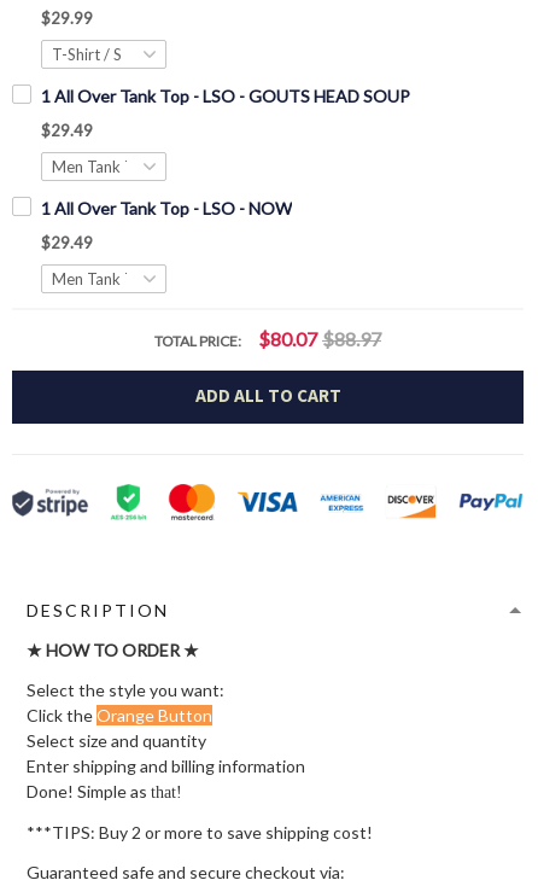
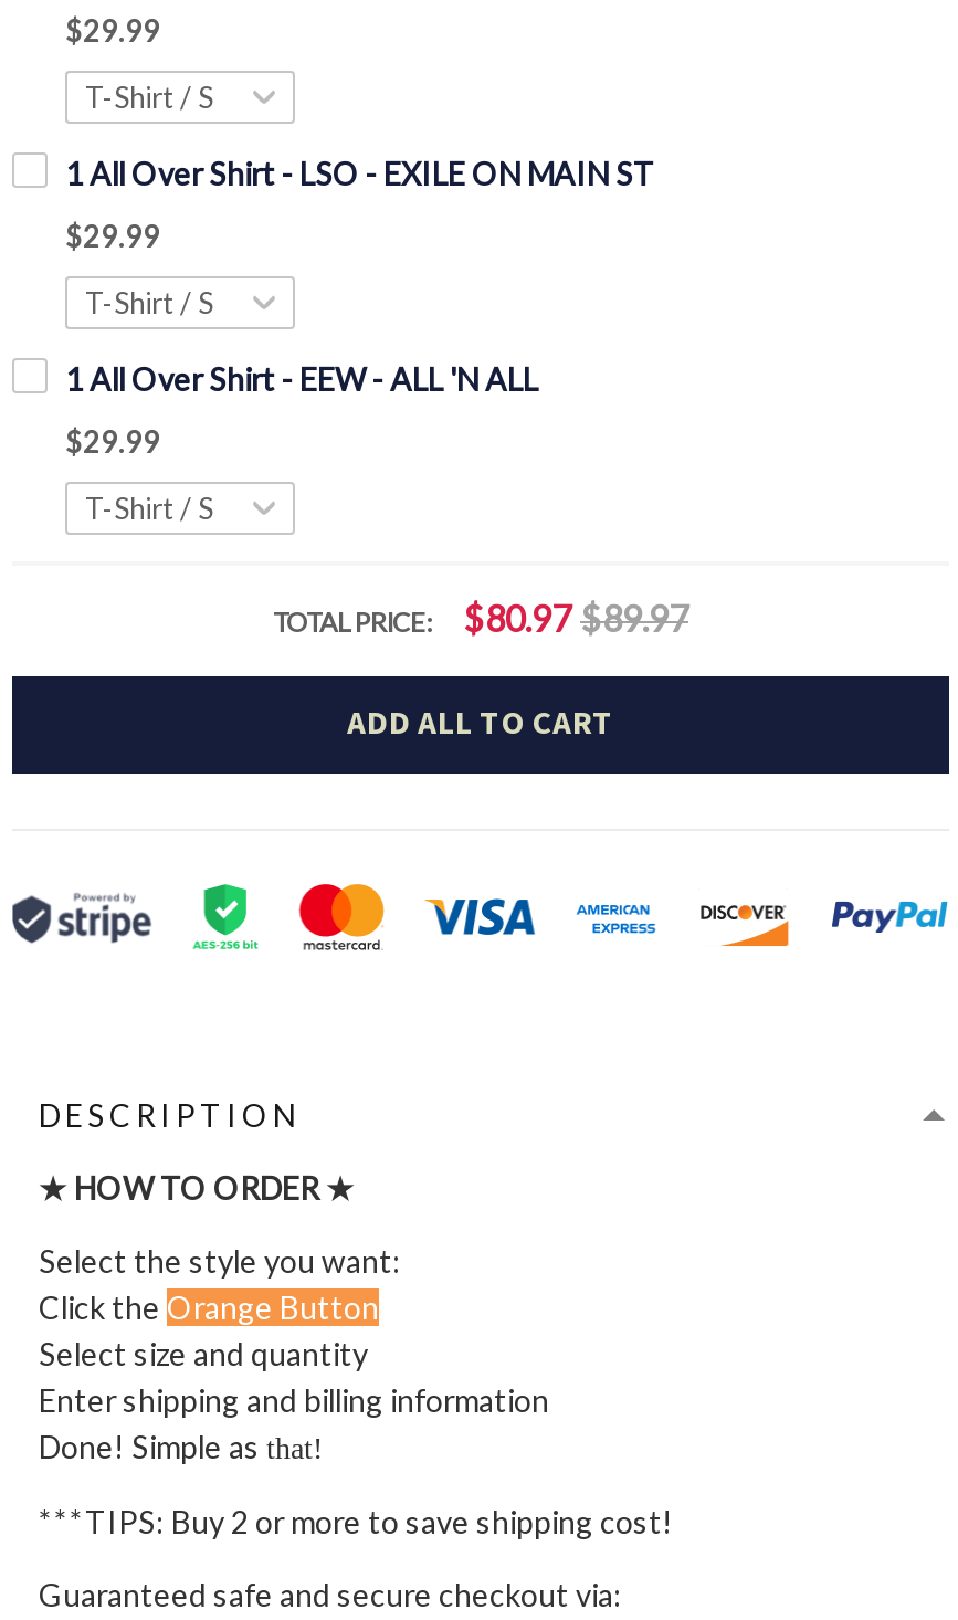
- 1 All Over Tank Top - LSO - GOUTS HEAD SOUP
+ 1 All Over Shirt - LSO - EXILE ON MAIN ST

- $29.49
+ $29.99

- 1 All Over Tank Top - LSO - NOW
+ 1 All Over Shirt - EEW - ALL 'N ALL

- $29.49
+ $29.99

- TOTAL PRICE: $80.07 $88.97
+ TOTAL PRICE: $80.97 $89.97
